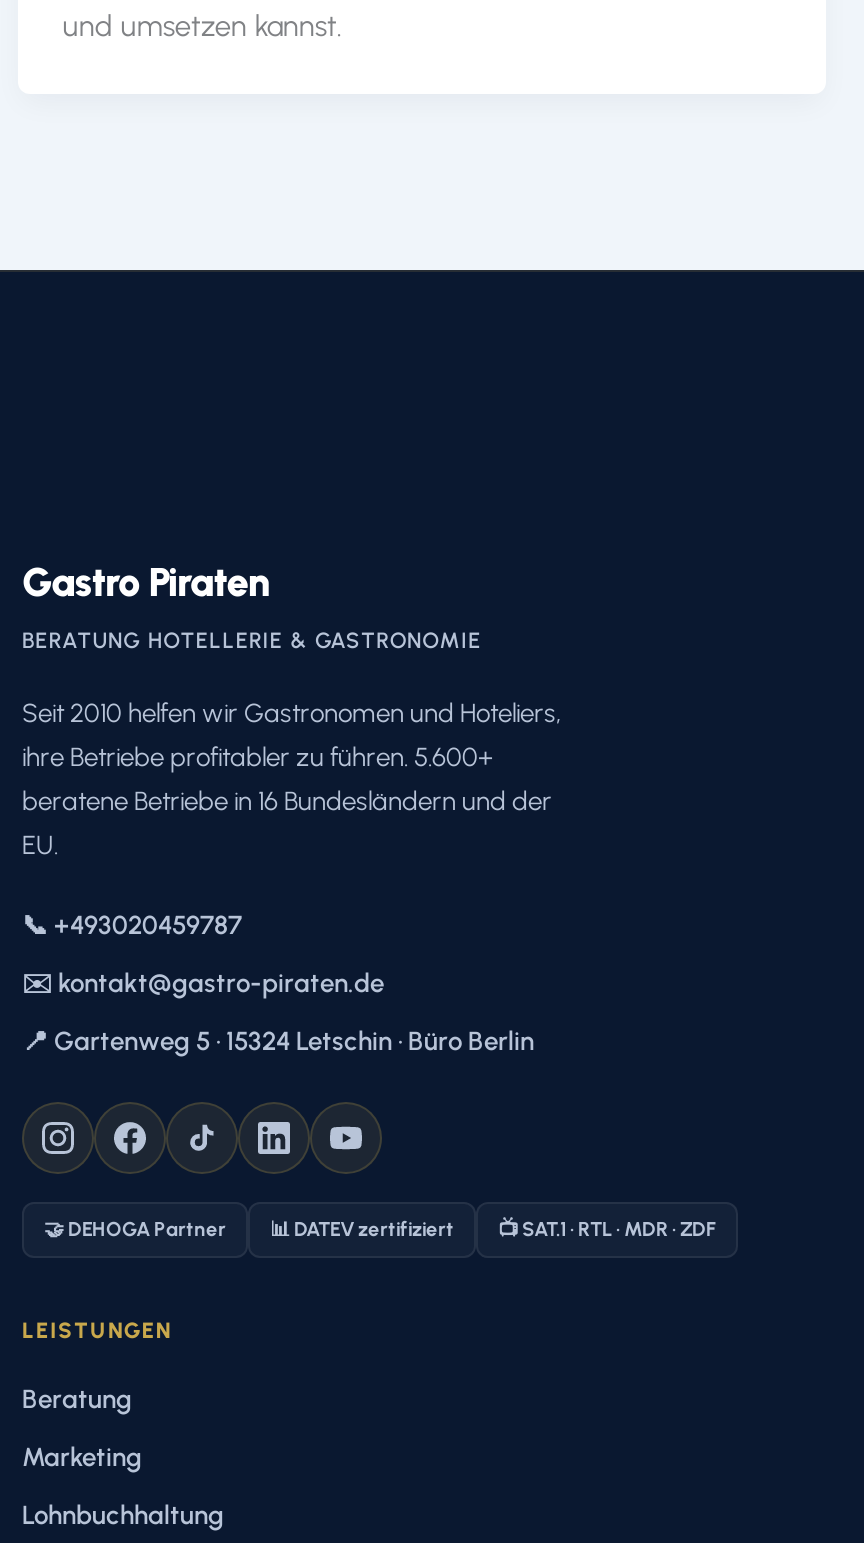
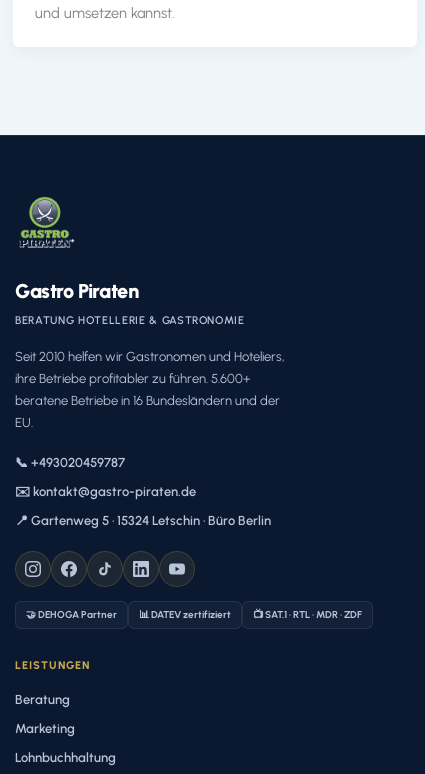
+ [image]
